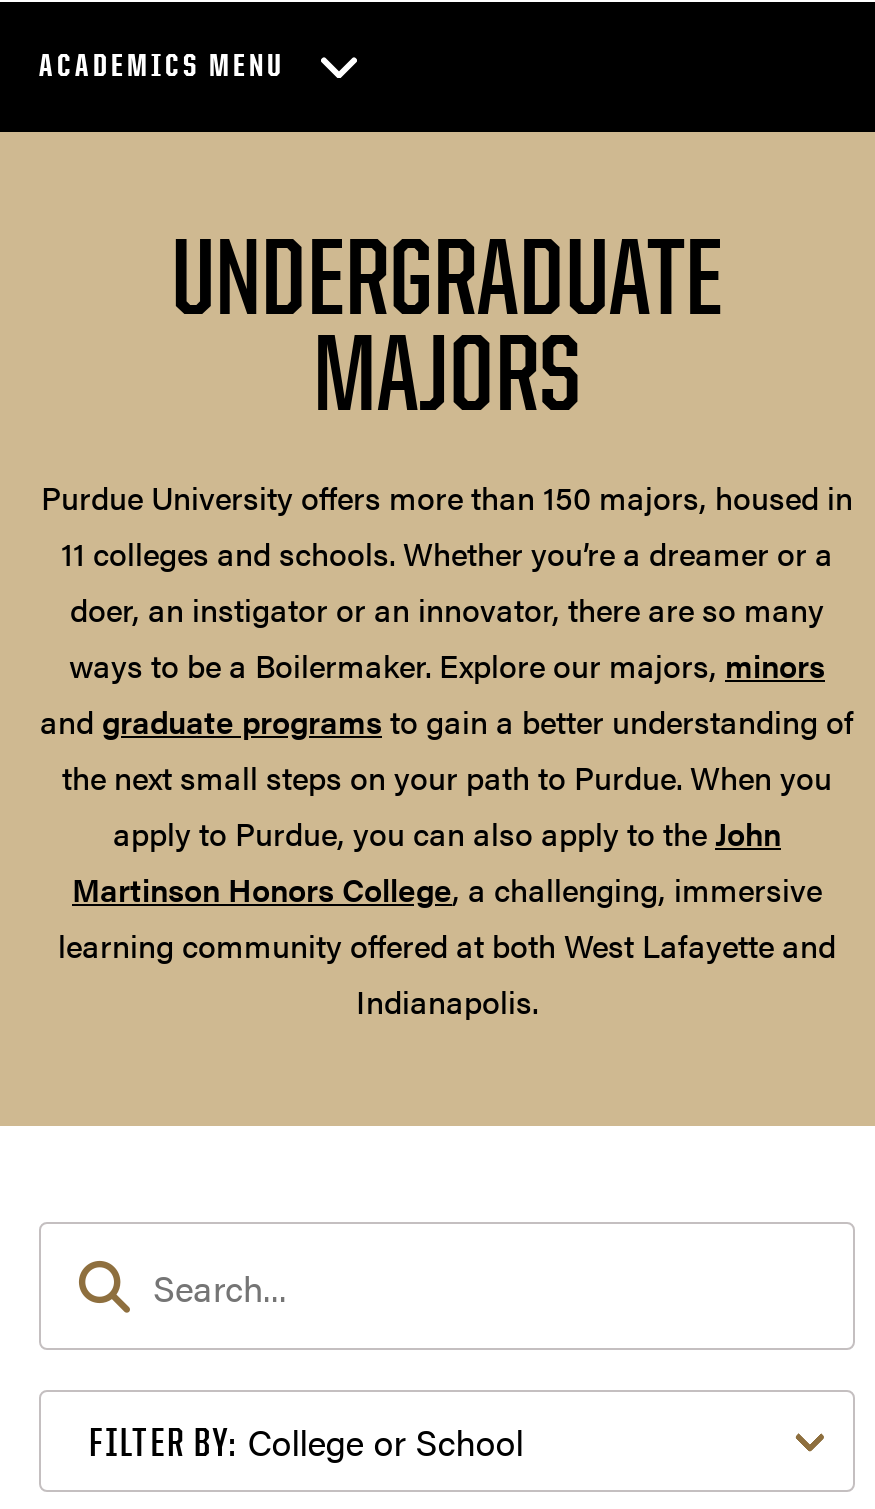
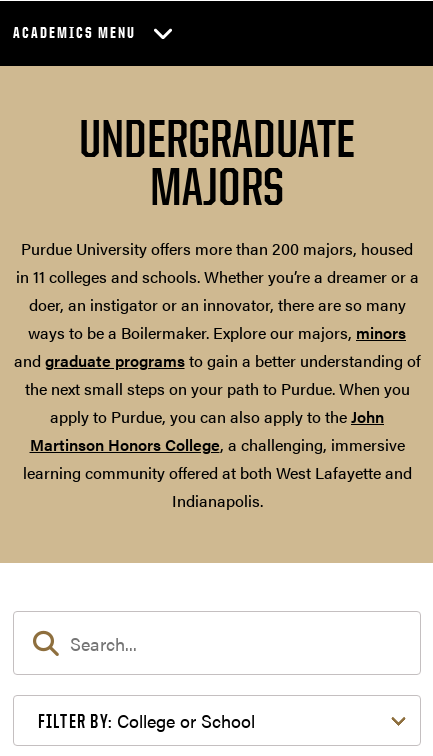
- Purdue University offers more than 150 majors, housed in
- 11 colleges and schools. Whether you’re a dreamer or a
+ Purdue University offers more than 200 majors, housed
+ in 11 colleges and schools. Whether you’re a dreamer or a
